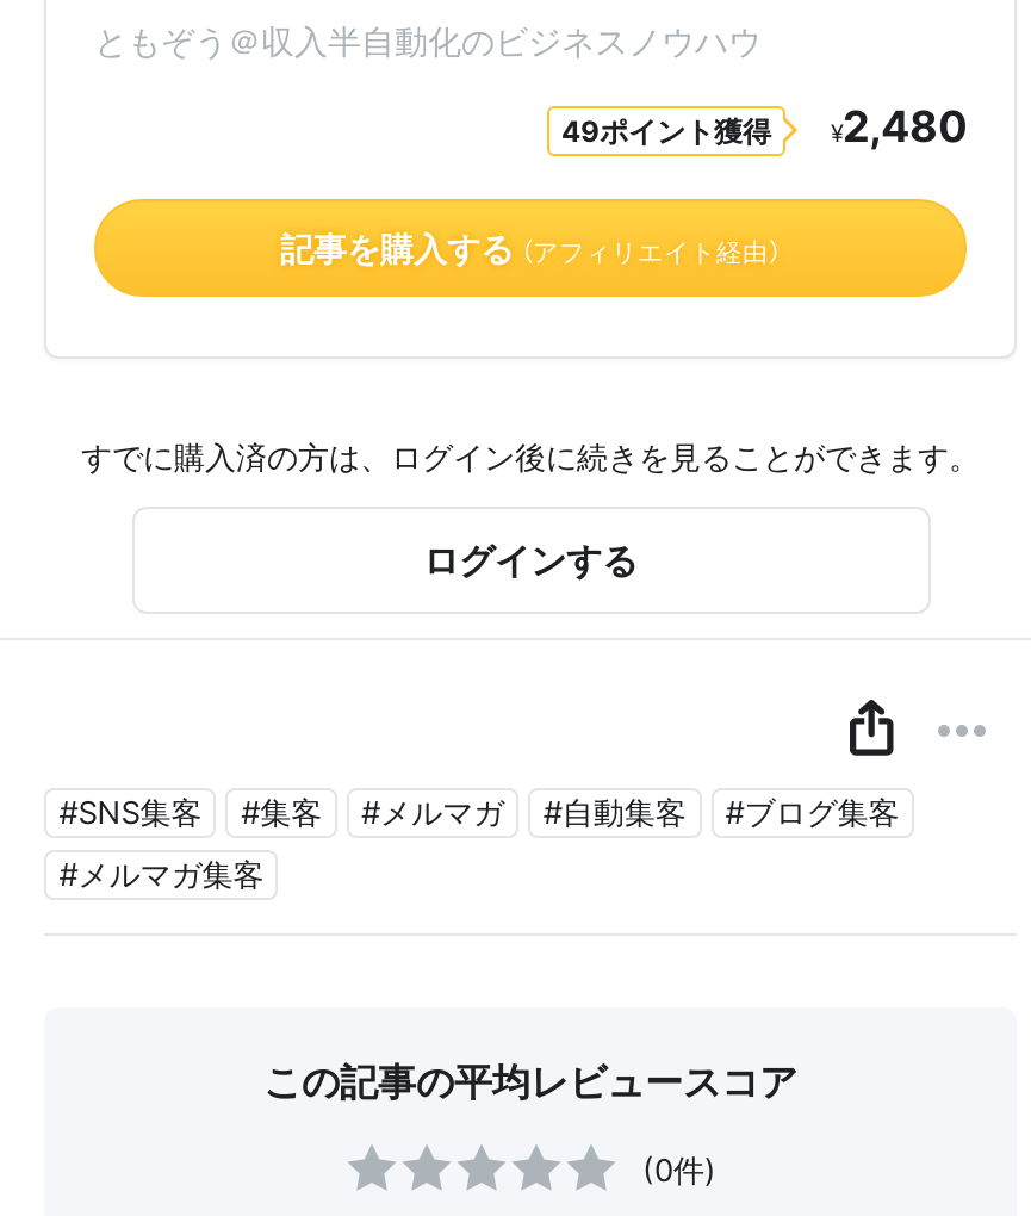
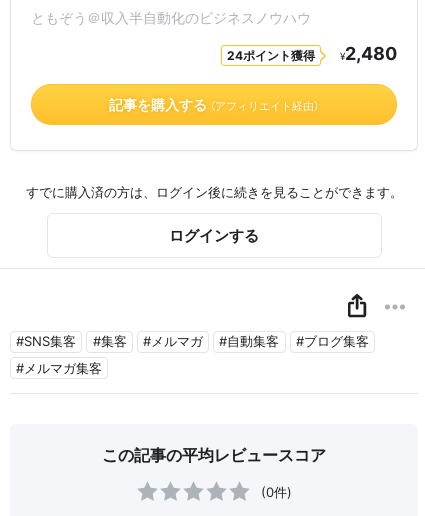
- 49ポイント獲得
+ 24ポイント獲得
